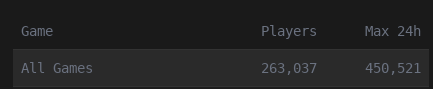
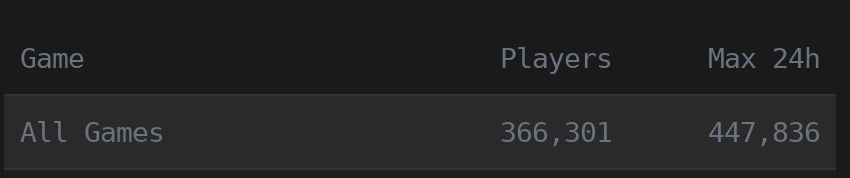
- 263,037
+ 366,301

- 450,521
+ 447,836
